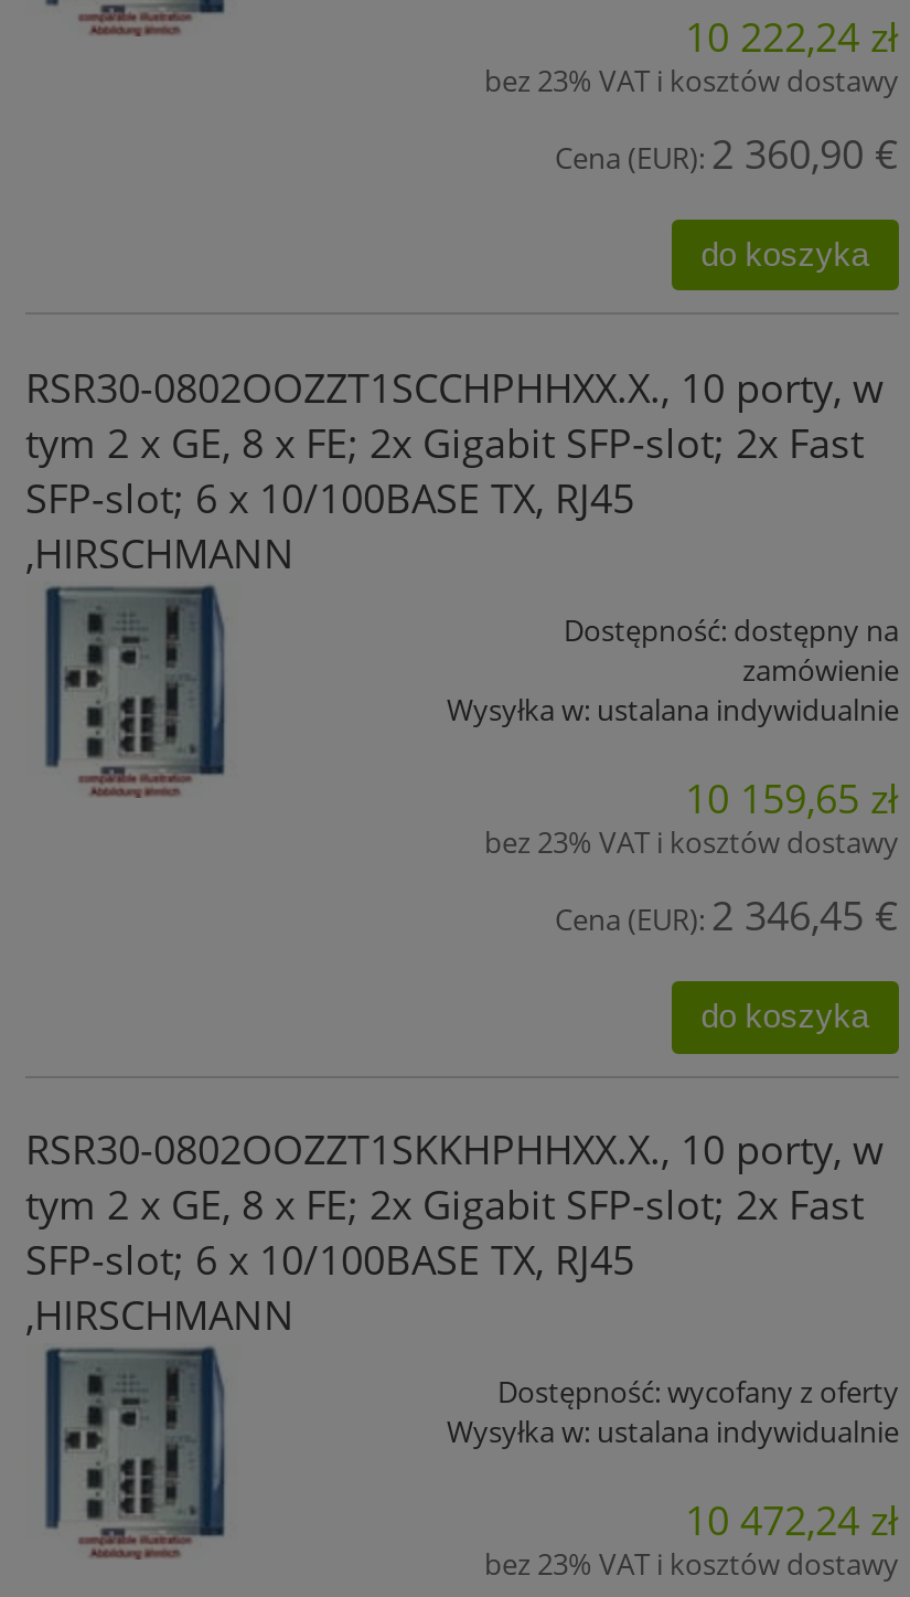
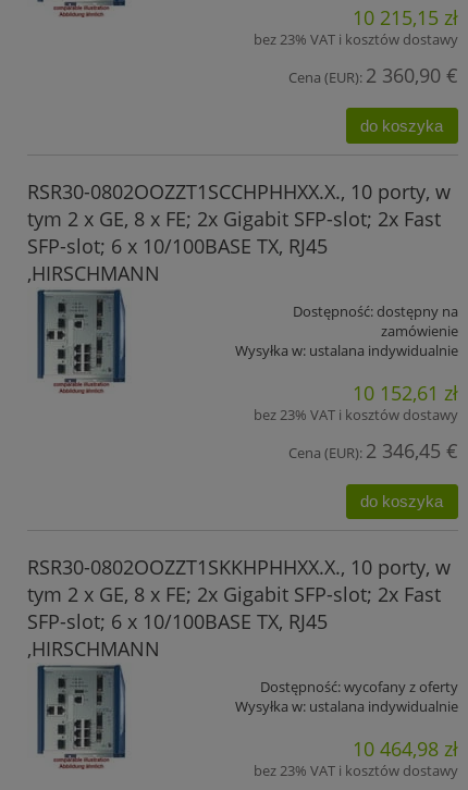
- 10 222,24 zł
+ 10 215,15 zł

- 10 159,65 zł
+ 10 152,61 zł

- 10 472,24 zł
+ 10 464,98 zł
